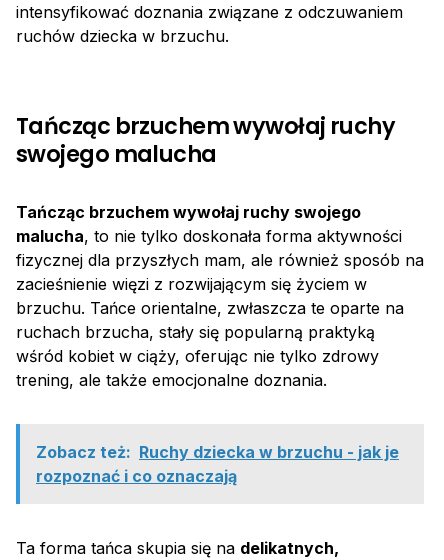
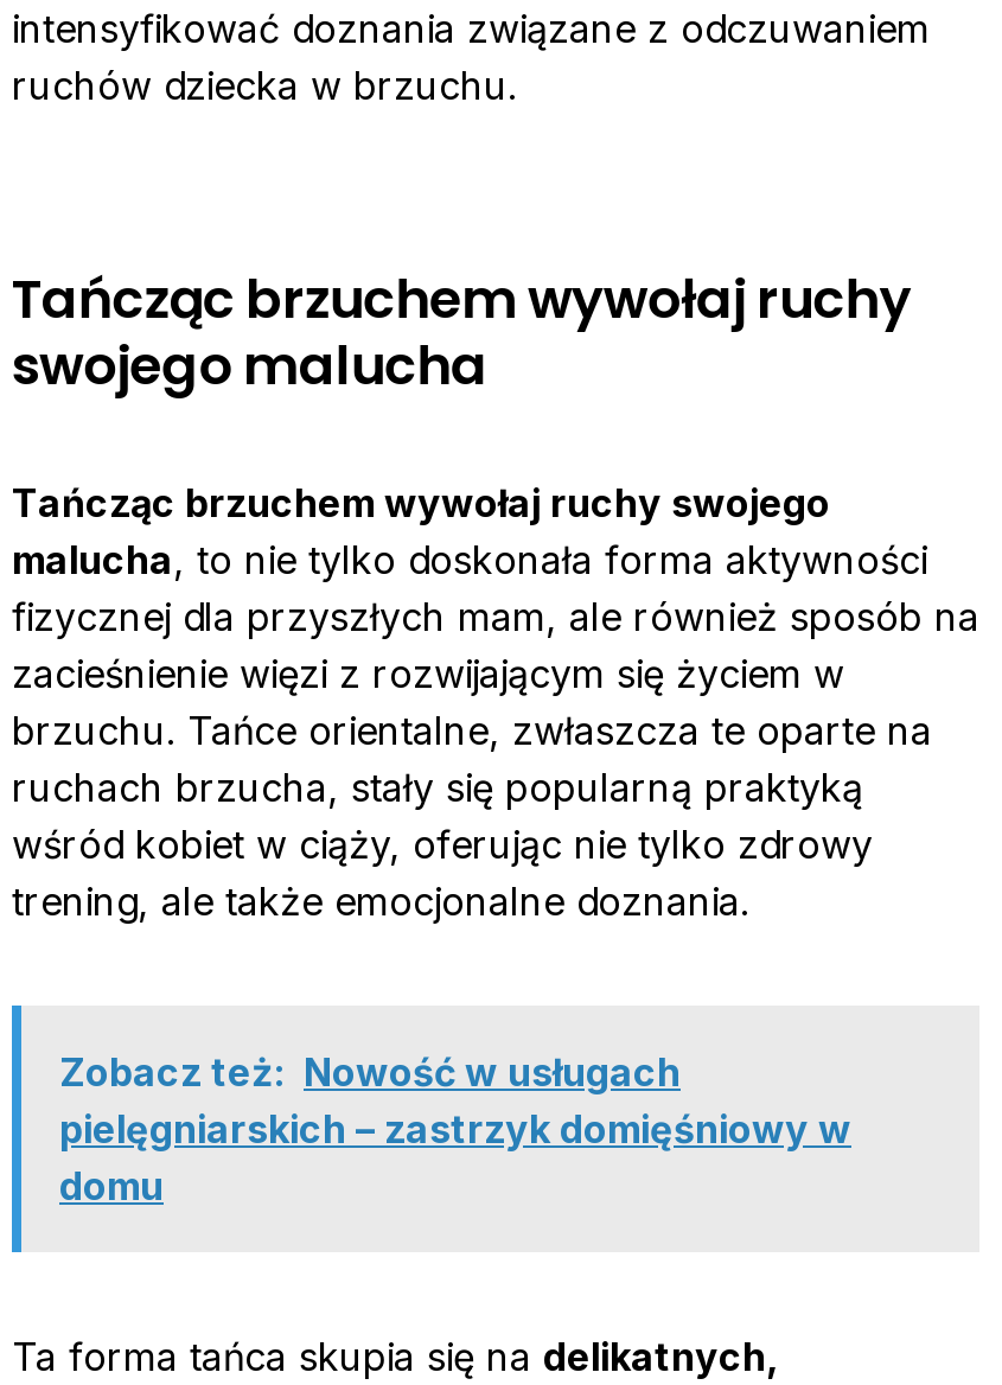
- Zobacz też: Ruchy dziecka w brzuchu - jak je
- rozpoznać i co oznaczają
+ Zobacz też: Nowość w usługach
+ pielęgniarskich – zastrzyk domięśniowy w
+ domu
